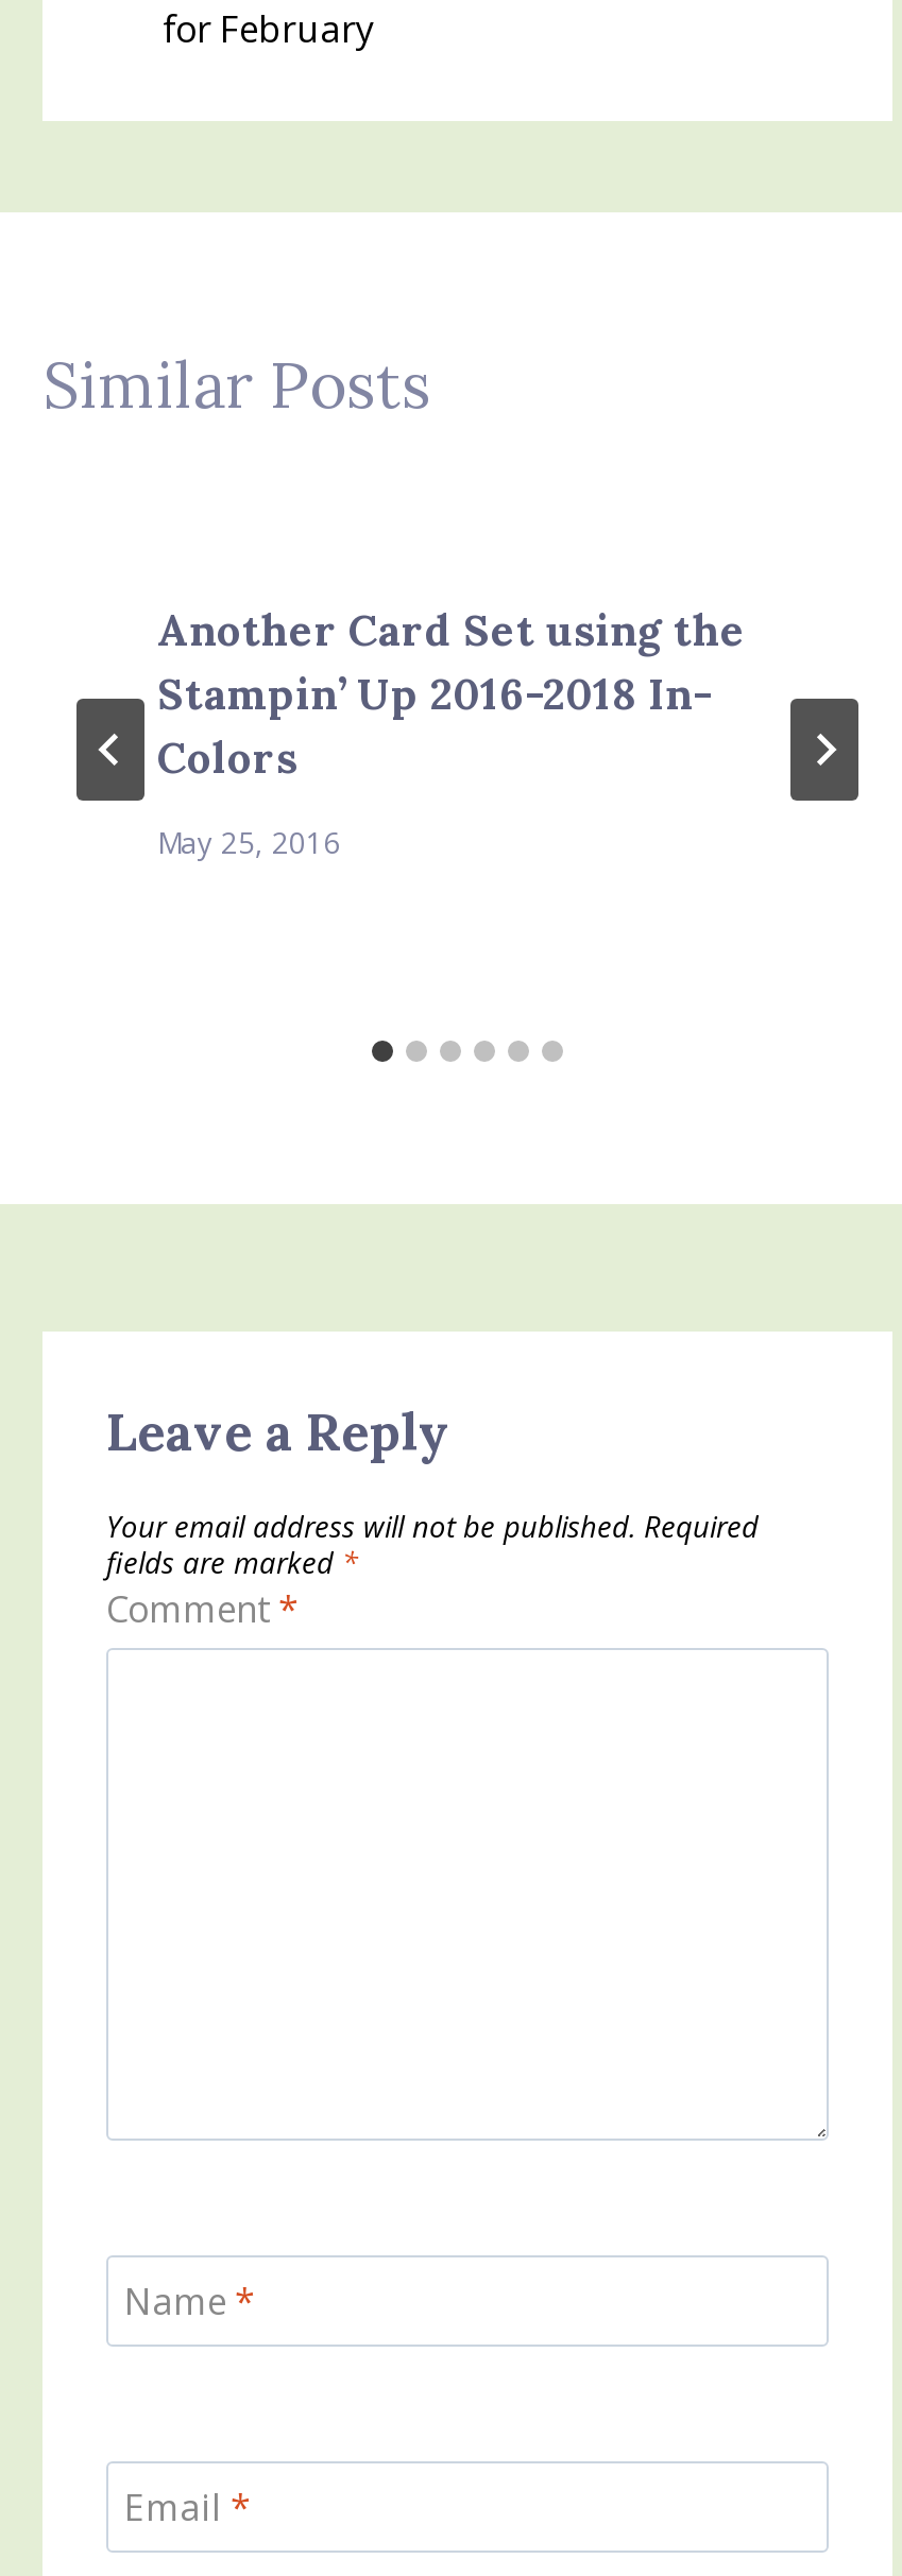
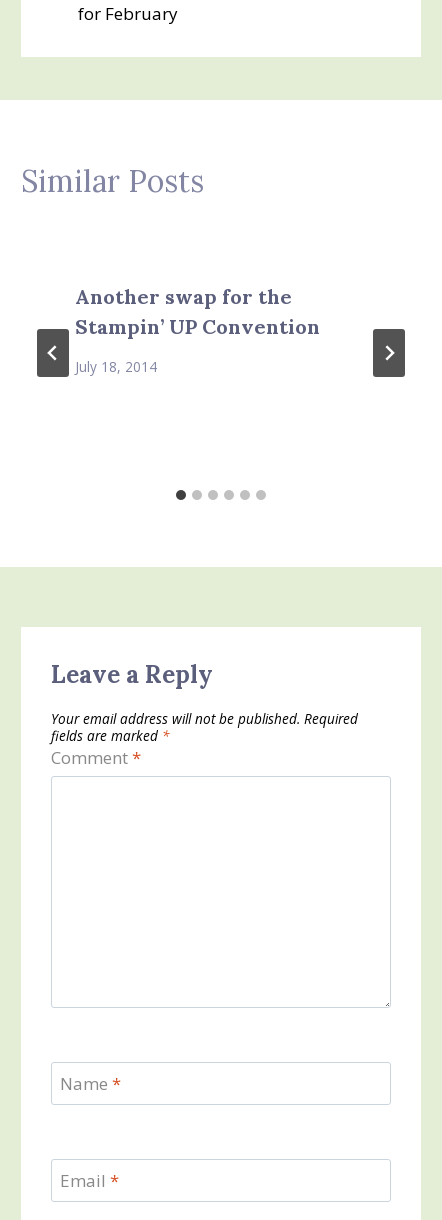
- Another Card Set using the
- Stampin’ Up 2016-2018 In-
- Colors
+ Another swap for the
+ Stampin’ UP Convention

- May 25, 2016
+ July 18, 2014
